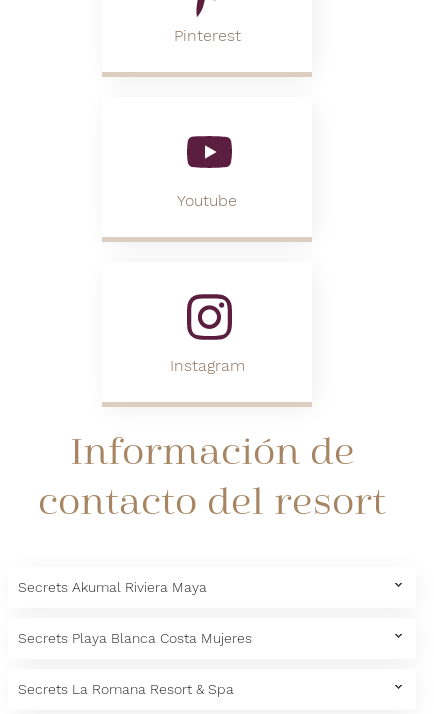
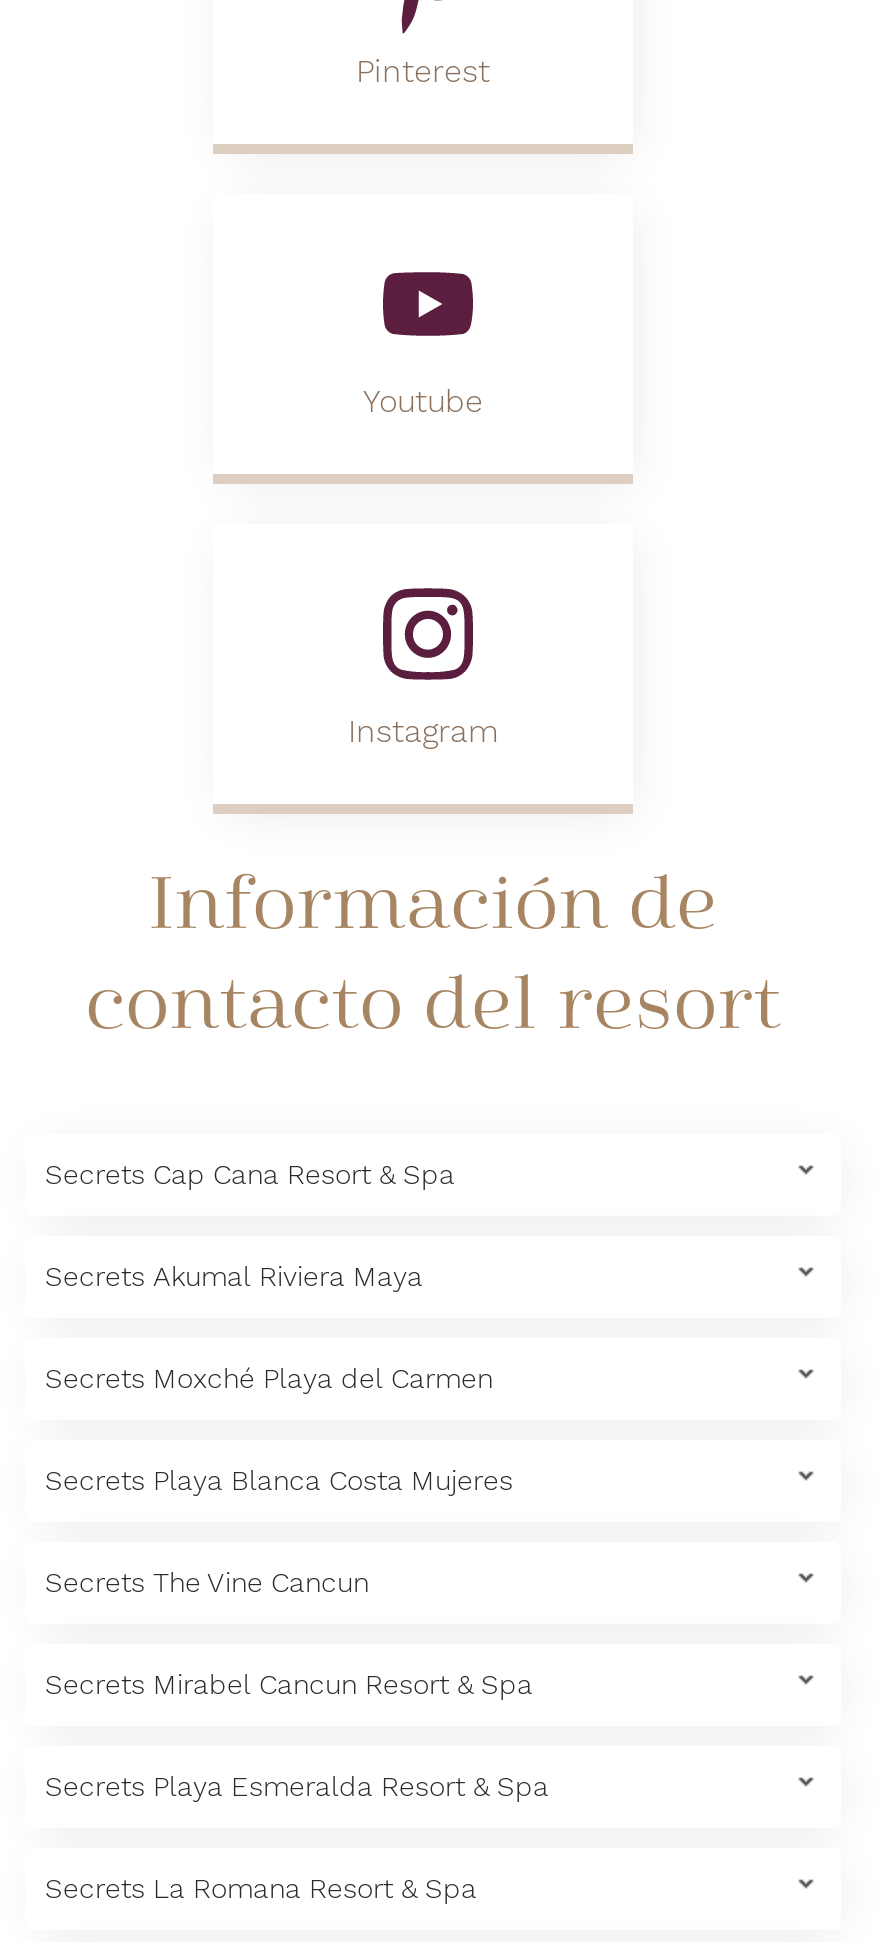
+ Secrets Cap Cana Resort & Spa

+ Secrets Moxché Playa del Carmen

+ Secrets The Vine Cancun
+ Secrets Mirabel Cancun Resort & Spa
+ Secrets Playa Esmeralda Resort & Spa
